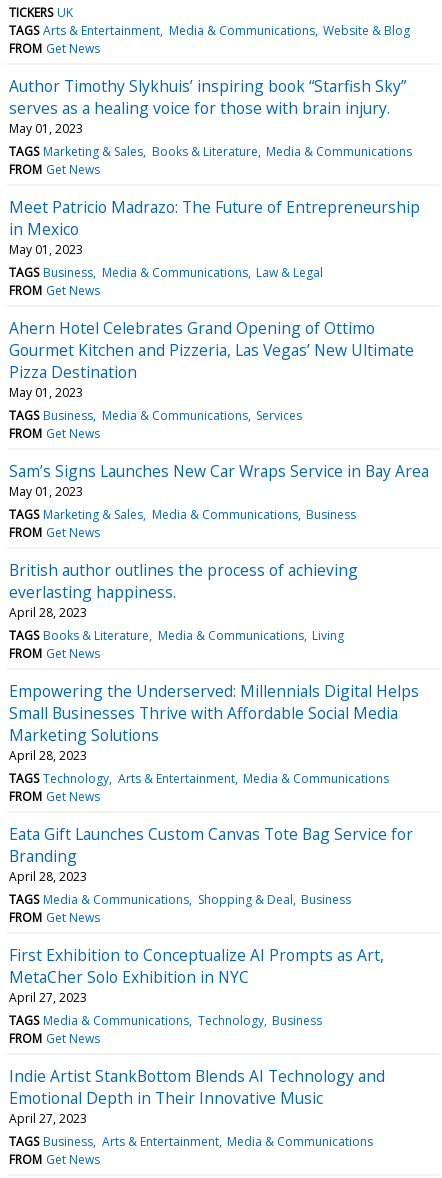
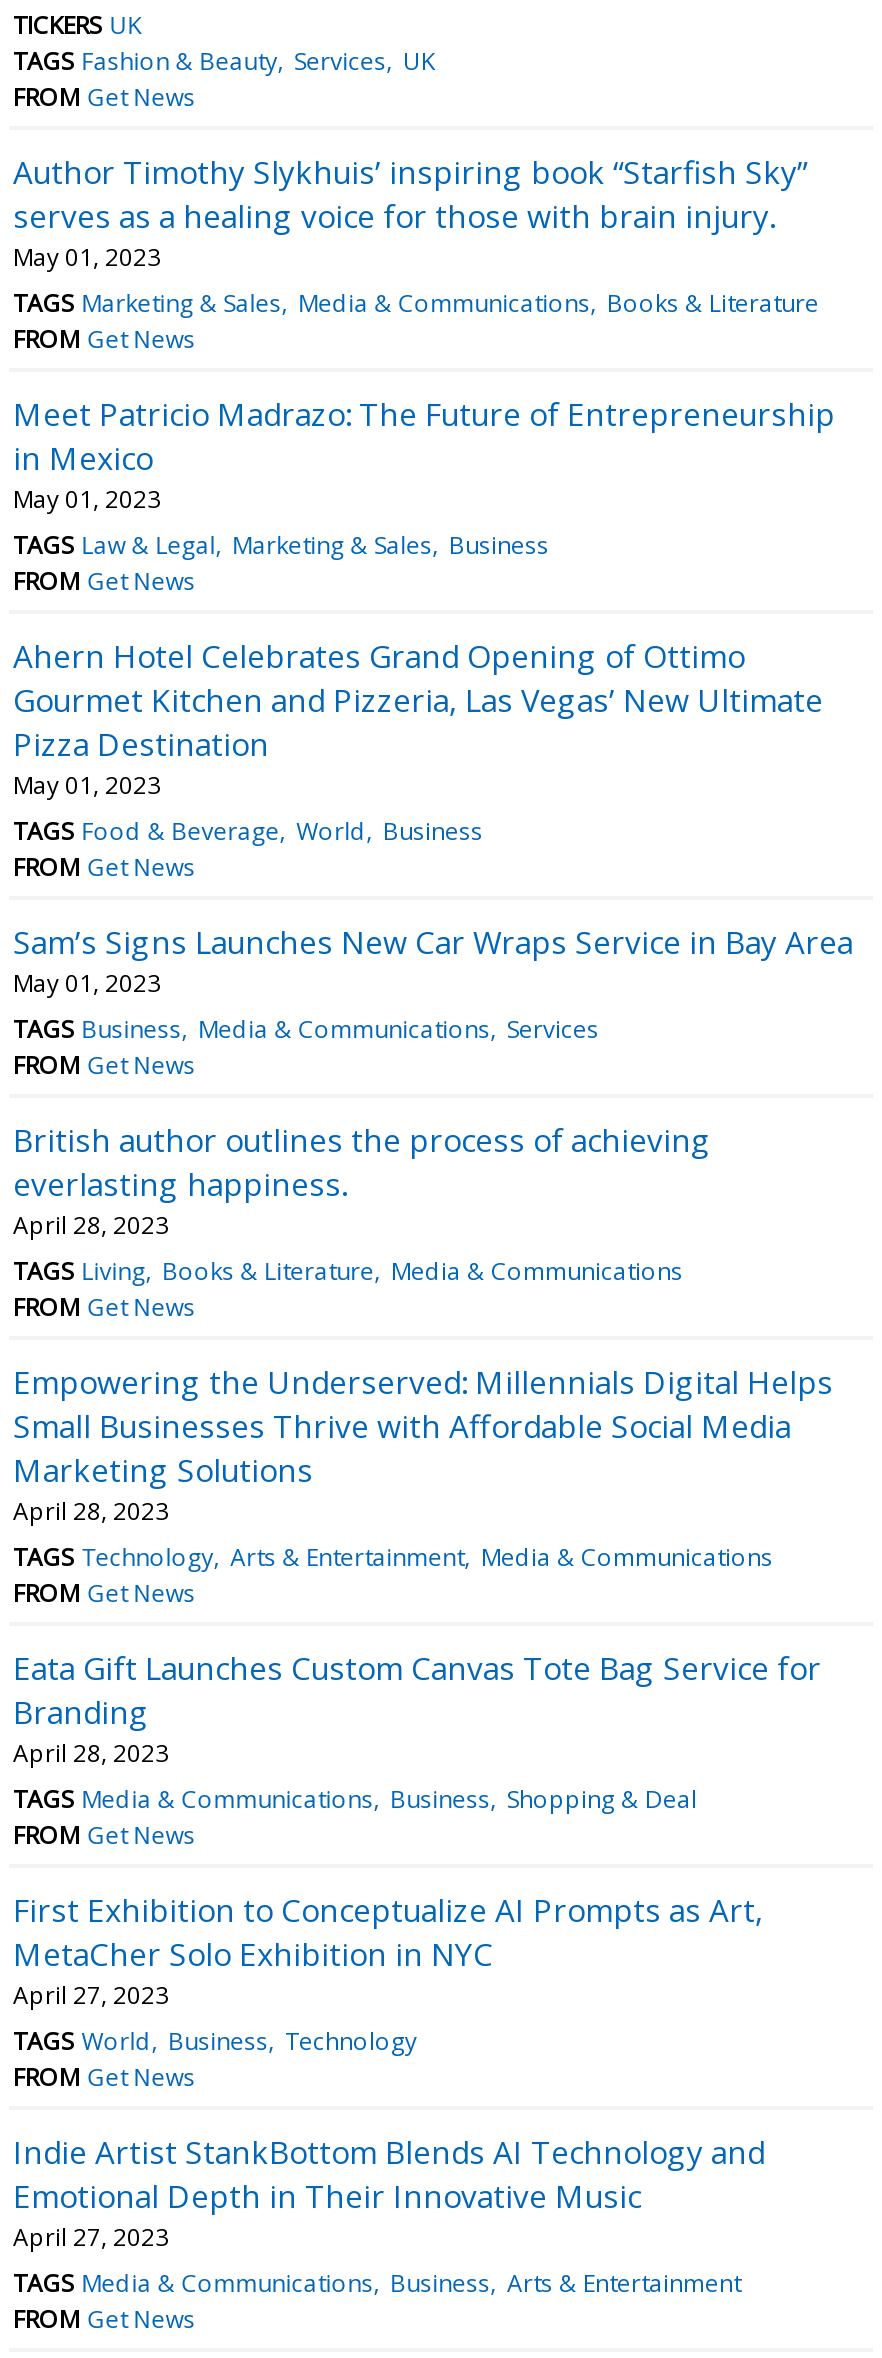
- TAGS Arts & Entertainment Media & Communications Website & Blog
+ TAGS Fashion & Beauty Services UK

- TAGS Marketing & Sales Books & Literature Media & Communications
+ TAGS Marketing & Sales Media & Communications Books & Literature

- TAGS Business Media & Communications Law & Legal
+ TAGS Law & Legal Marketing & Sales Business

moved down: TAGS Business Media & Communications Services

+ TAGS Food & Beverage World Business

- TAGS Marketing & Sales Media & Communications Business

- TAGS Books & Literature Media & Communications Living
+ TAGS Living Books & Literature Media & Communications

- TAGS Media & Communications Shopping & Deal Business
+ TAGS Media & Communications Business Shopping & Deal

- TAGS Media & Communications Technology Business
+ TAGS World Business Technology

- TAGS Business Arts & Entertainment Media & Communications
+ TAGS Media & Communications Business Arts & Entertainment
